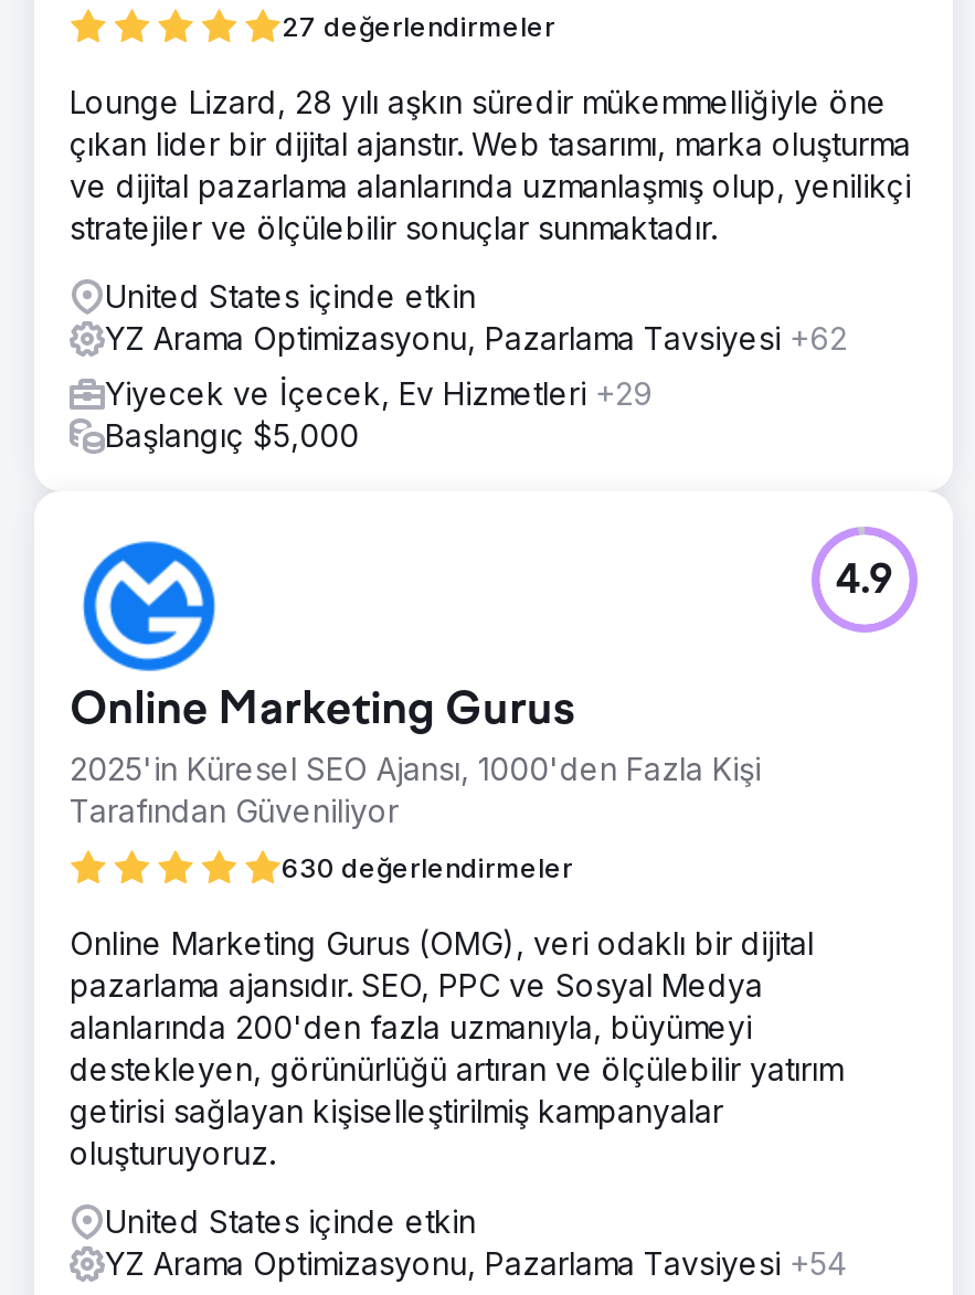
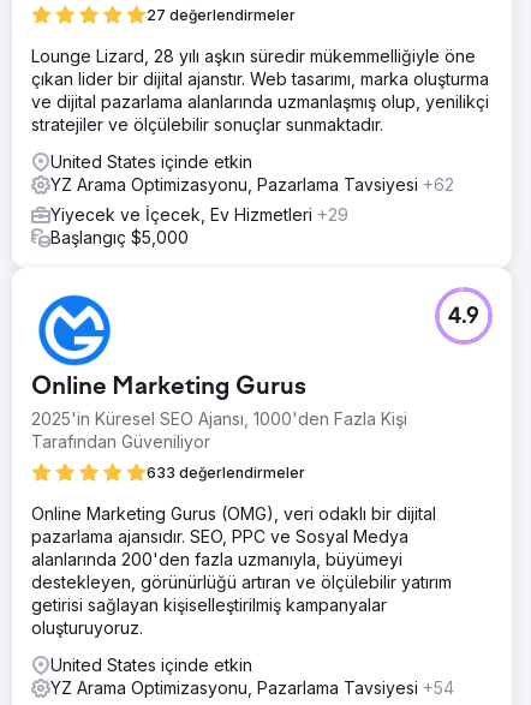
- 630 değerlendirmeler
+ 633 değerlendirmeler
